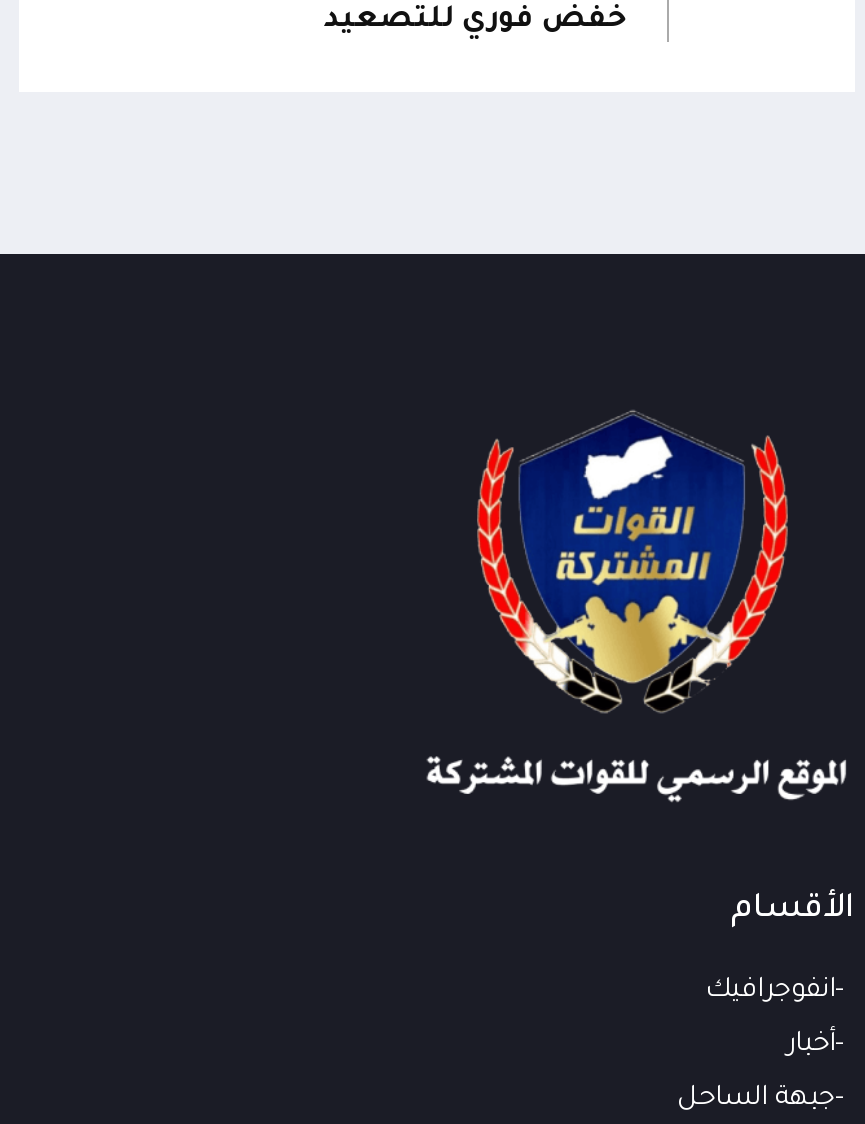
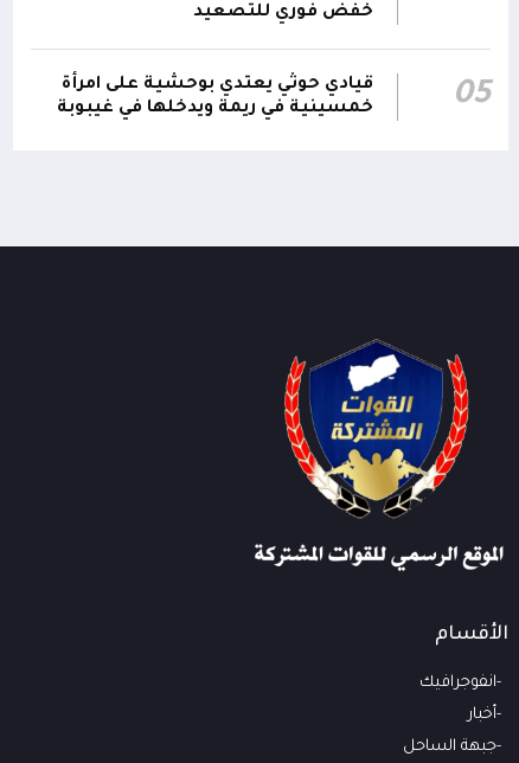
+ 05
+ قيادي حوثي يعتدي بوحشية على امرأة
+ خمسينية في ريمة ويدخلها في غيبوبة
